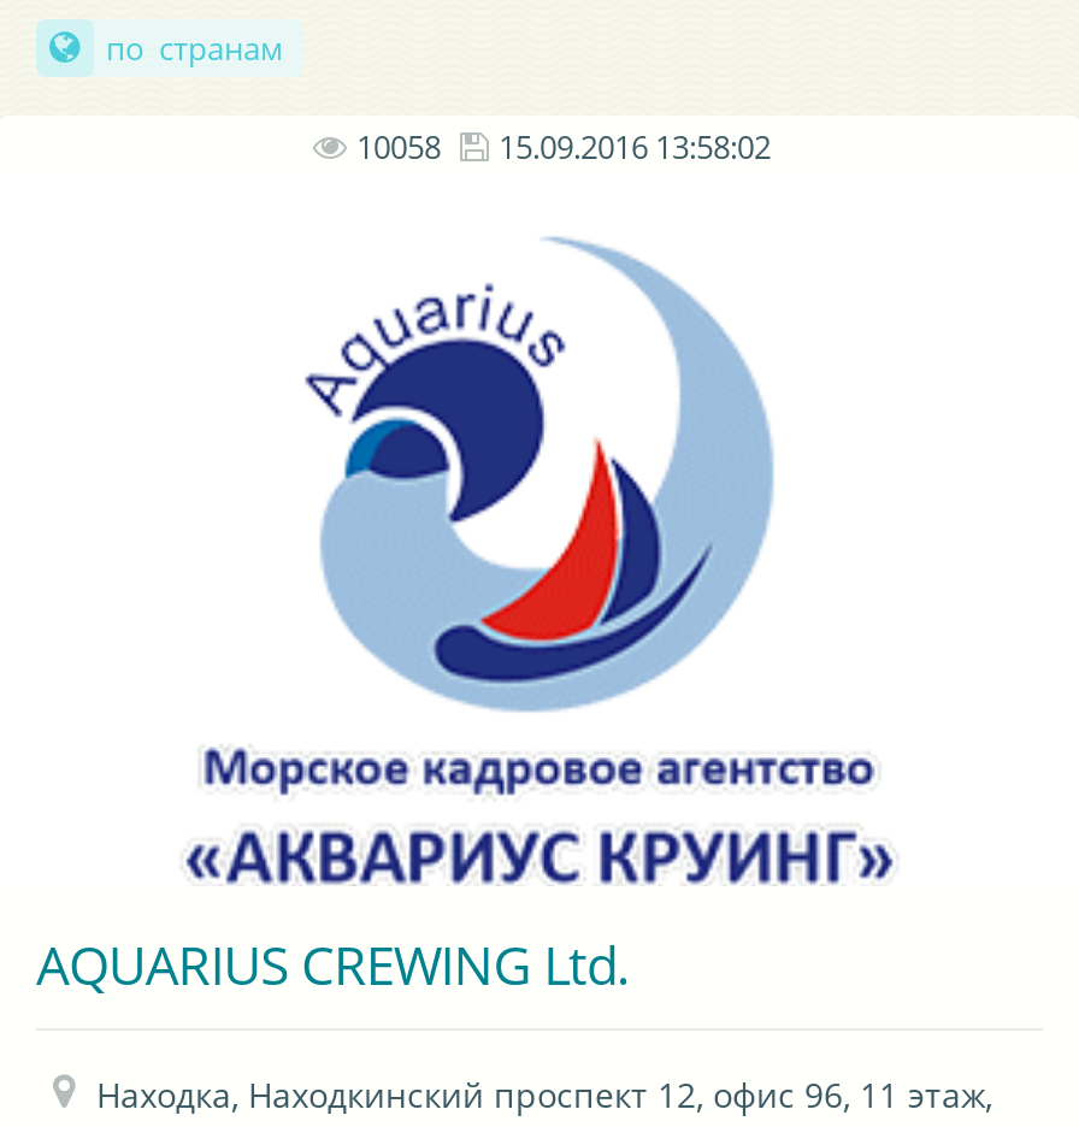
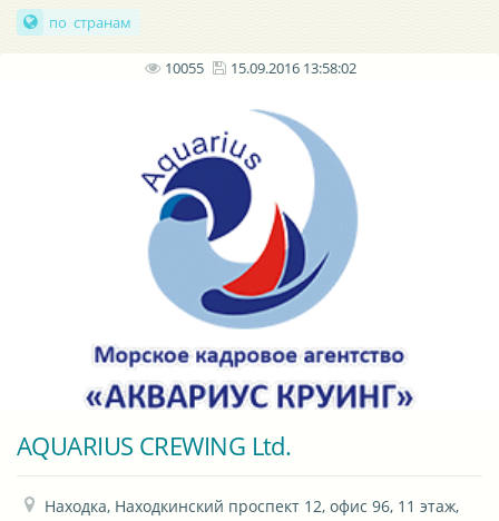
- 10058 15.09.2016 13:58:02
+ 10055 15.09.2016 13:58:02
